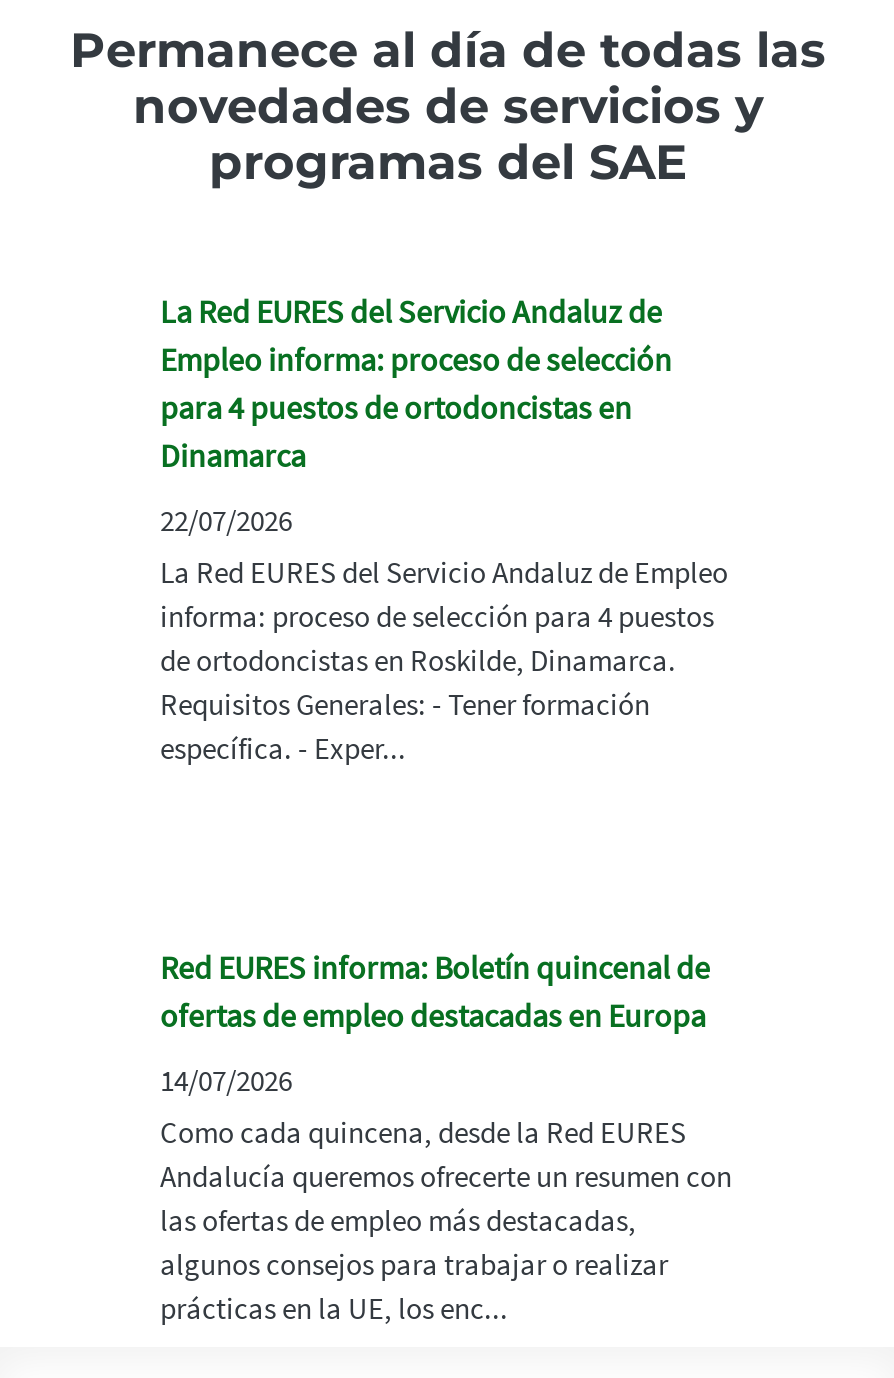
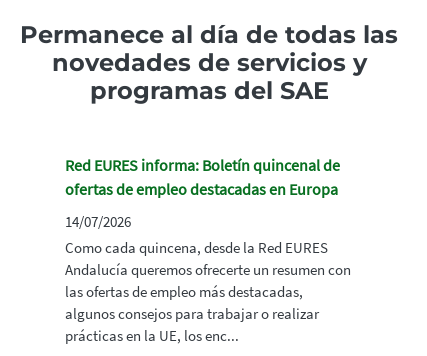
- La Red EURES del Servicio Andaluz de
- Empleo informa: proceso de selección
- para 4 puestos de ortodoncistas en
- Dinamarca
- 22/07/2026
- La Red EURES del Servicio Andaluz de Empleo
- informa: proceso de selección para 4 puestos
- de ortodoncistas en Roskilde, Dinamarca.
- Requisitos Generales: - Tener formación
- específica. - Exper...
